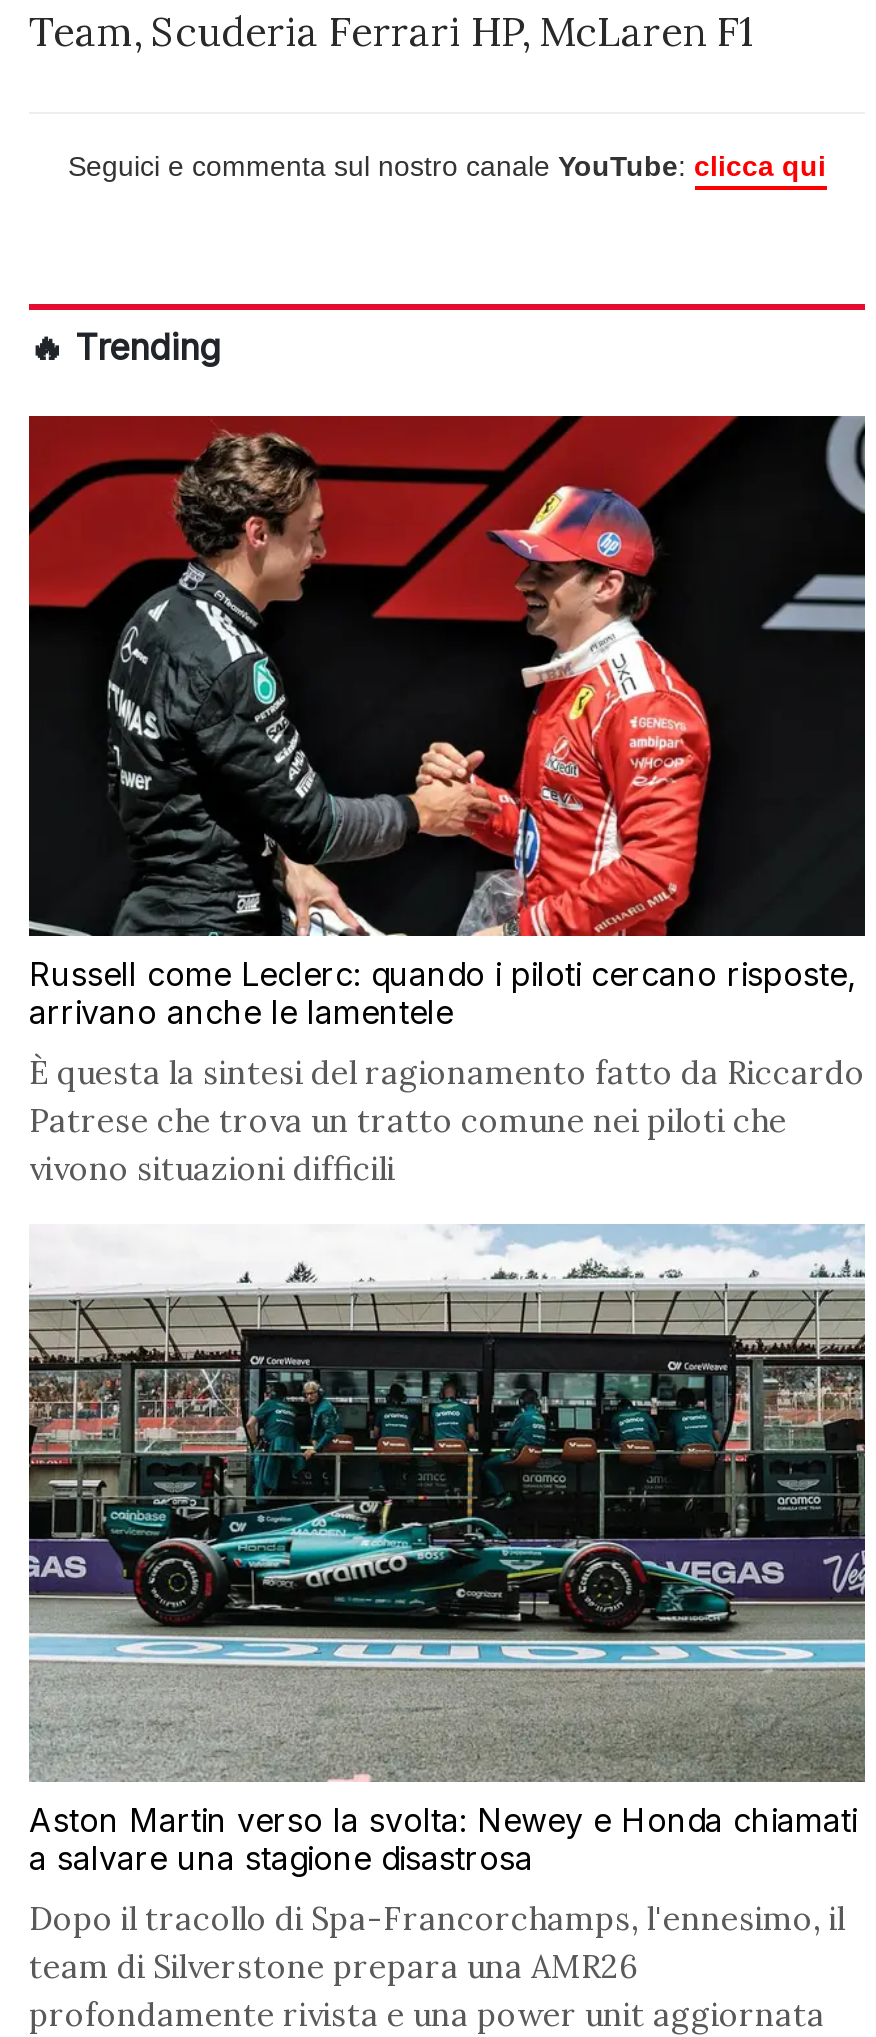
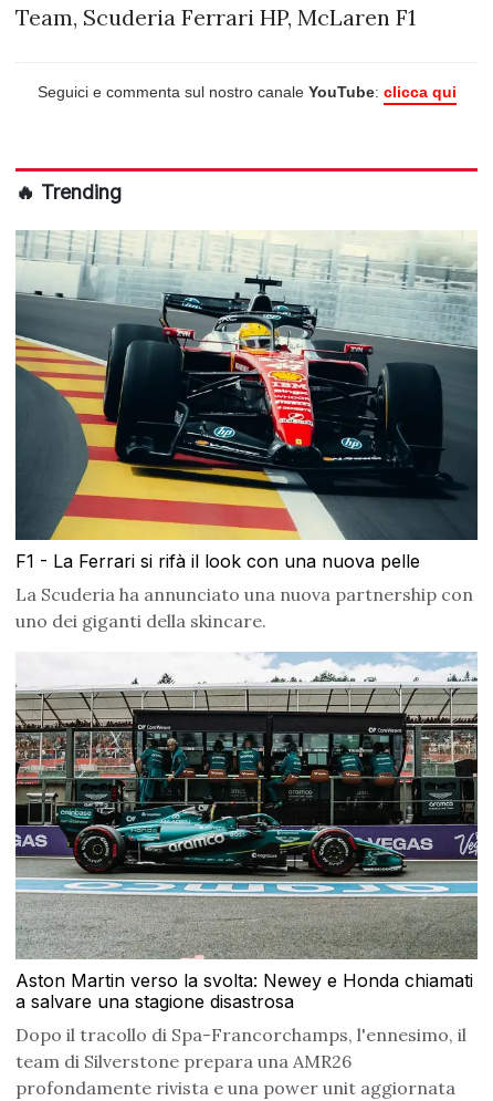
- [image]
+ [image]

- Russell come Leclerc: quando i piloti cercano risposte,
- arrivano anche le lamentele
+ F1 - La Ferrari si rifà il look con una nuova pelle

- È questa la sintesi del ragionamento fatto da Riccardo
- Patrese che trova un tratto comune nei piloti che
- vivono situazioni difficili
+ La Scuderia ha annunciato una nuova partnership con
+ uno dei giganti della skincare.
